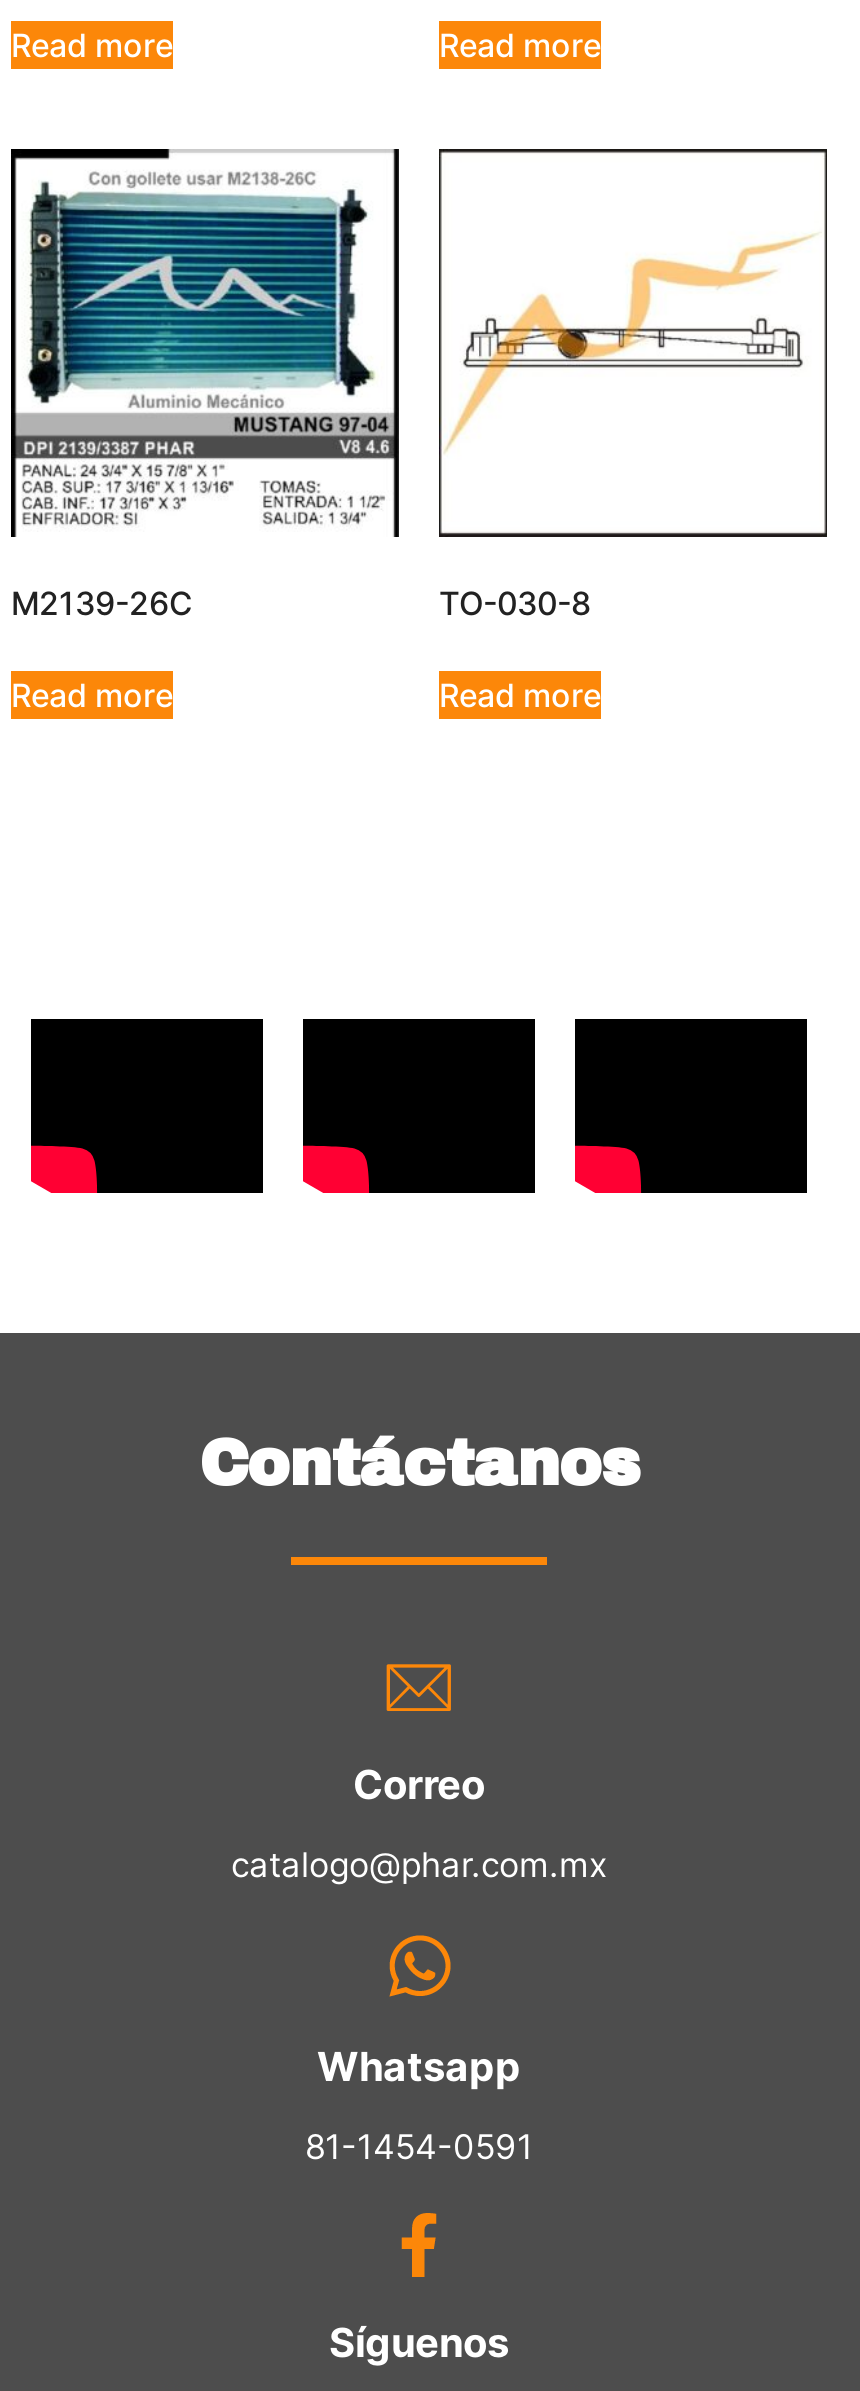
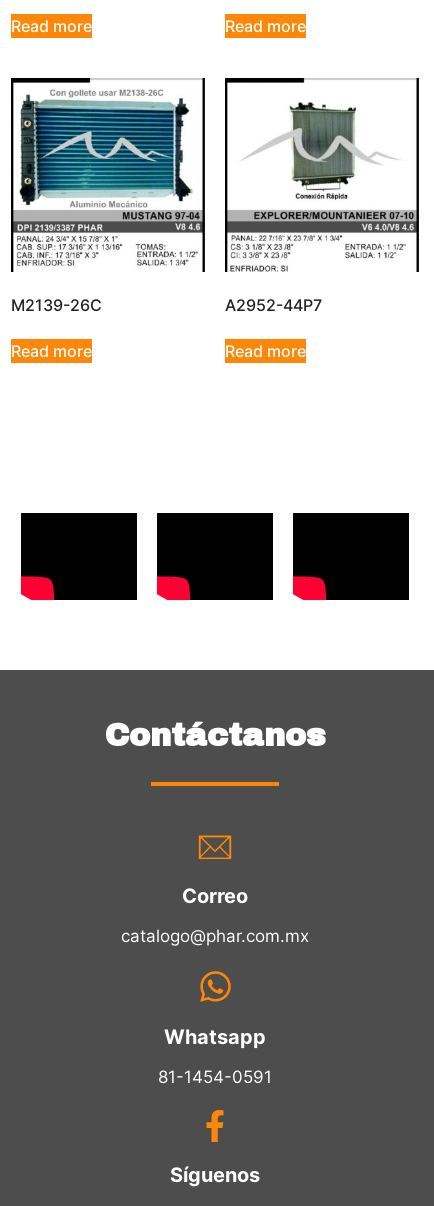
- [image]
- TO-030-8
+ [image]
+ A2952-44P7
